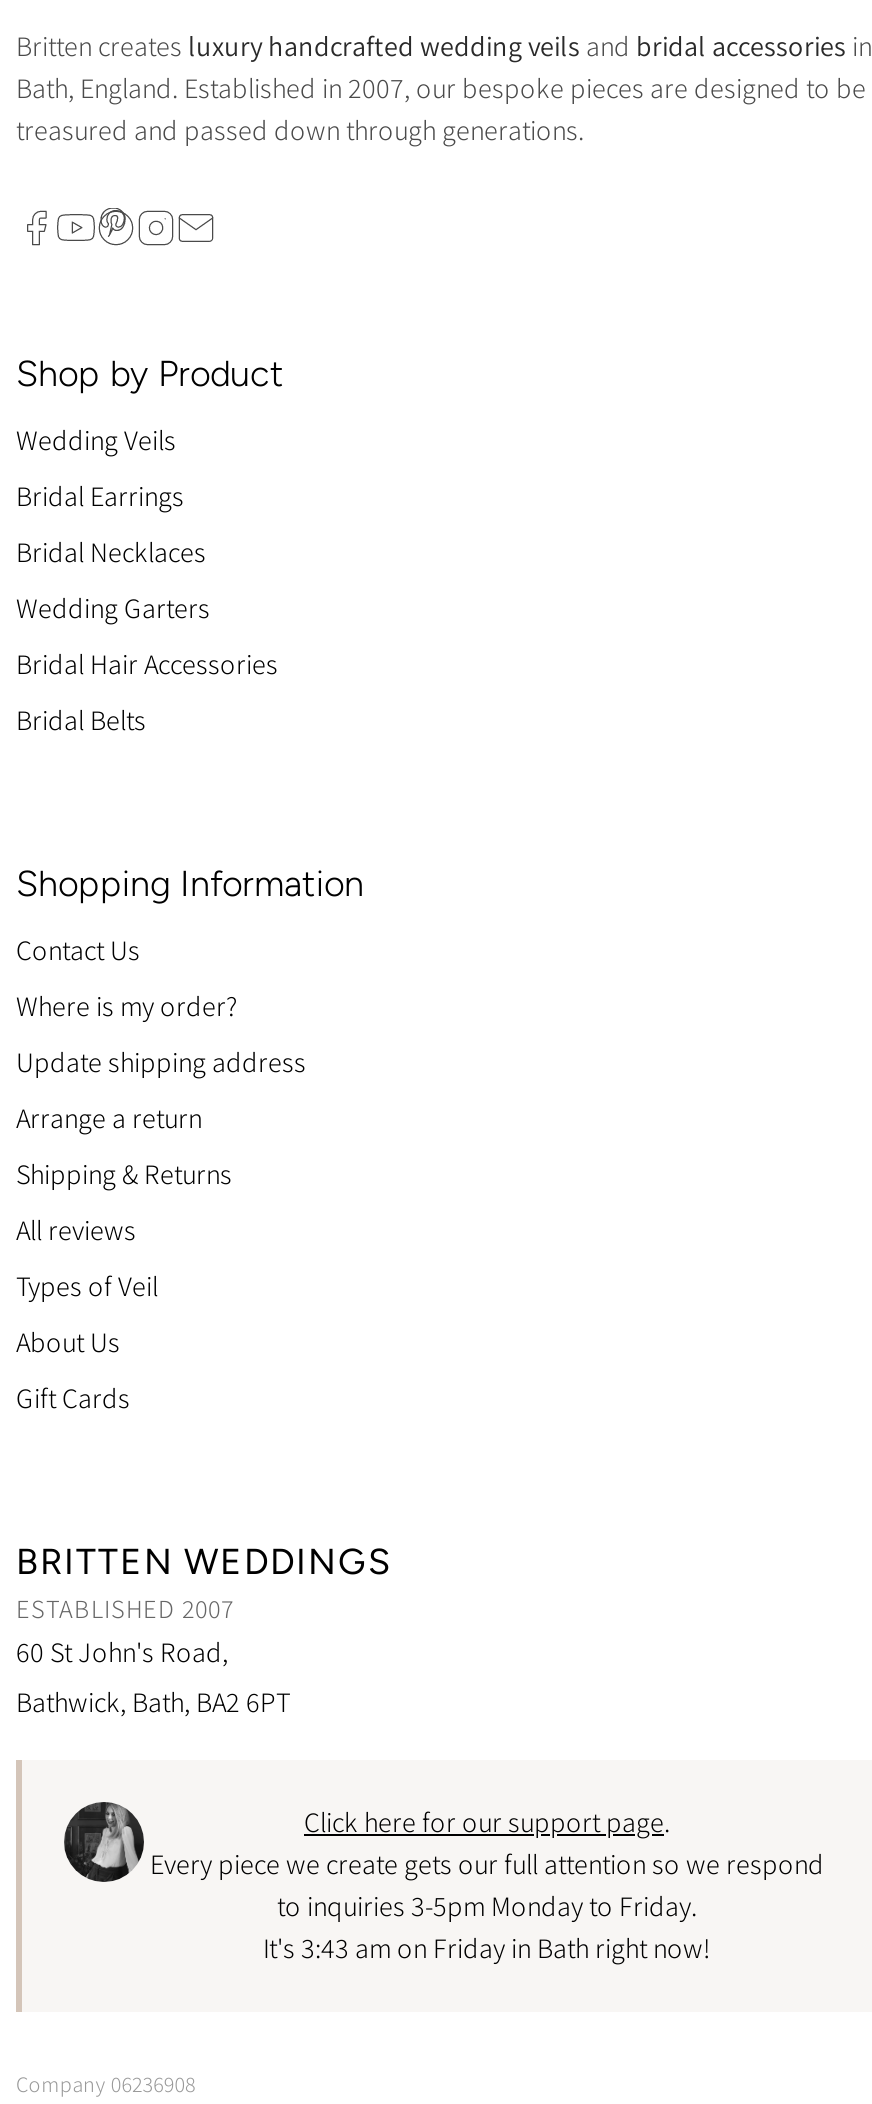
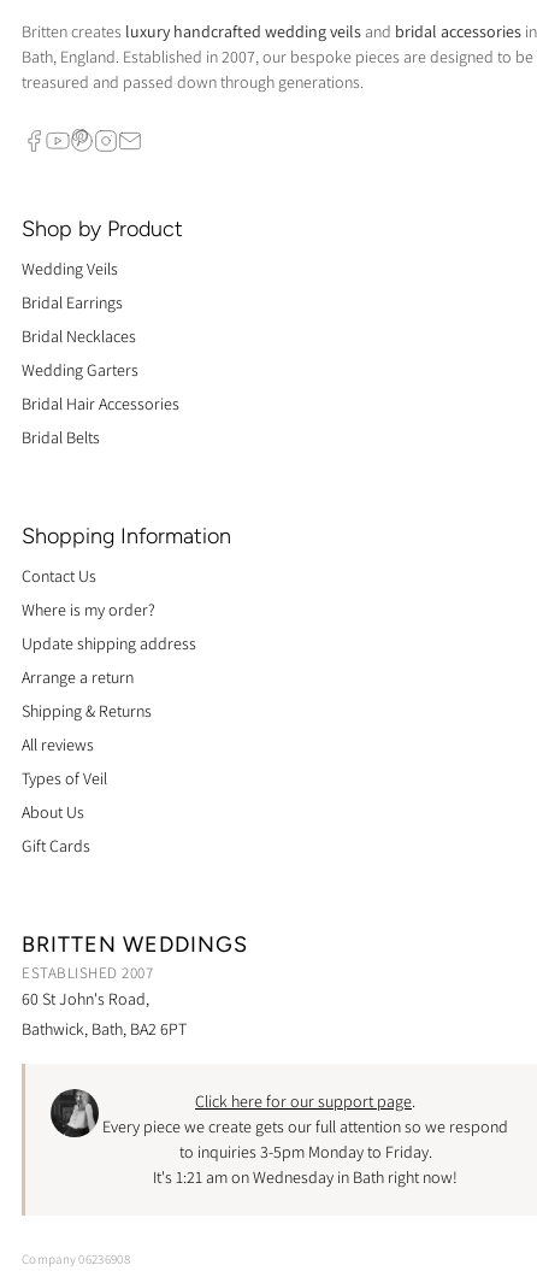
- It's 3:43 am on Friday in Bath right now!
+ It's 1:21 am on Wednesday in Bath right now!
